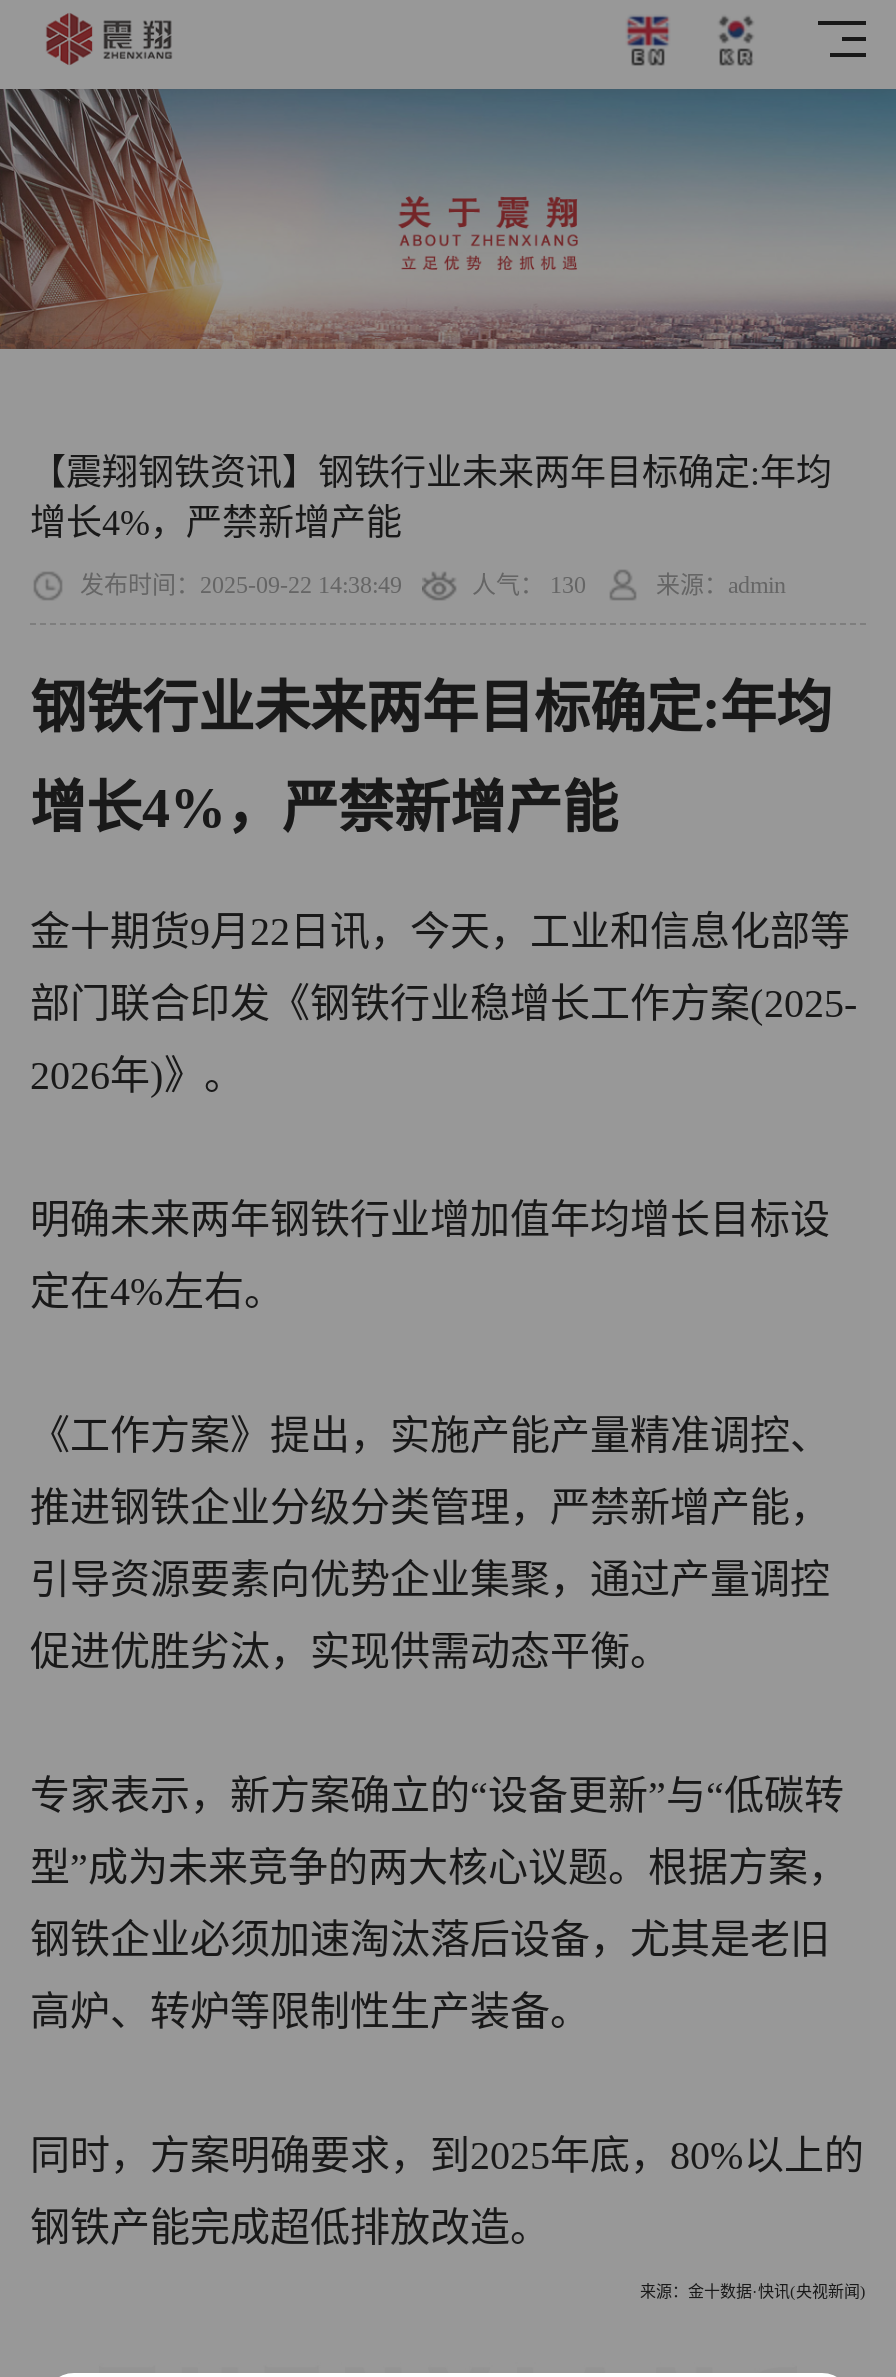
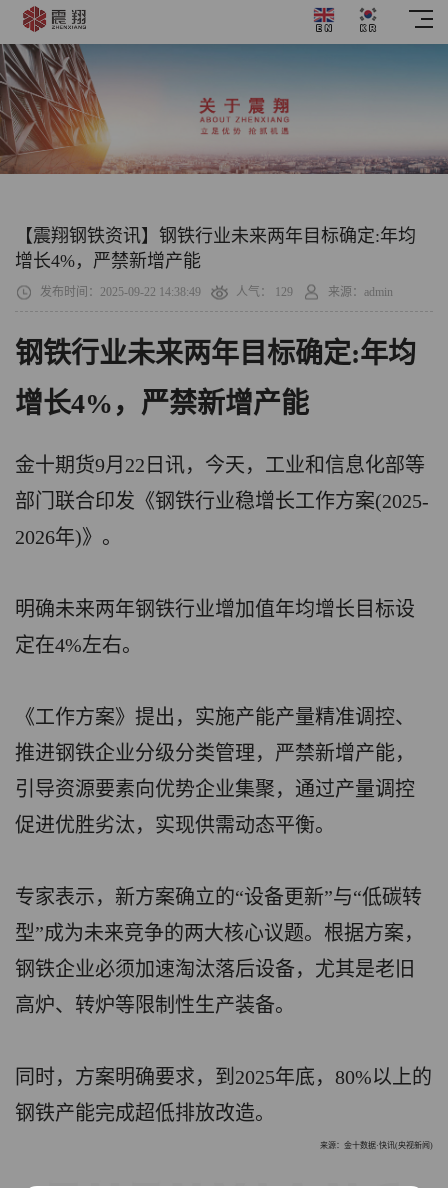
- 人气：130
+ 人气：129
